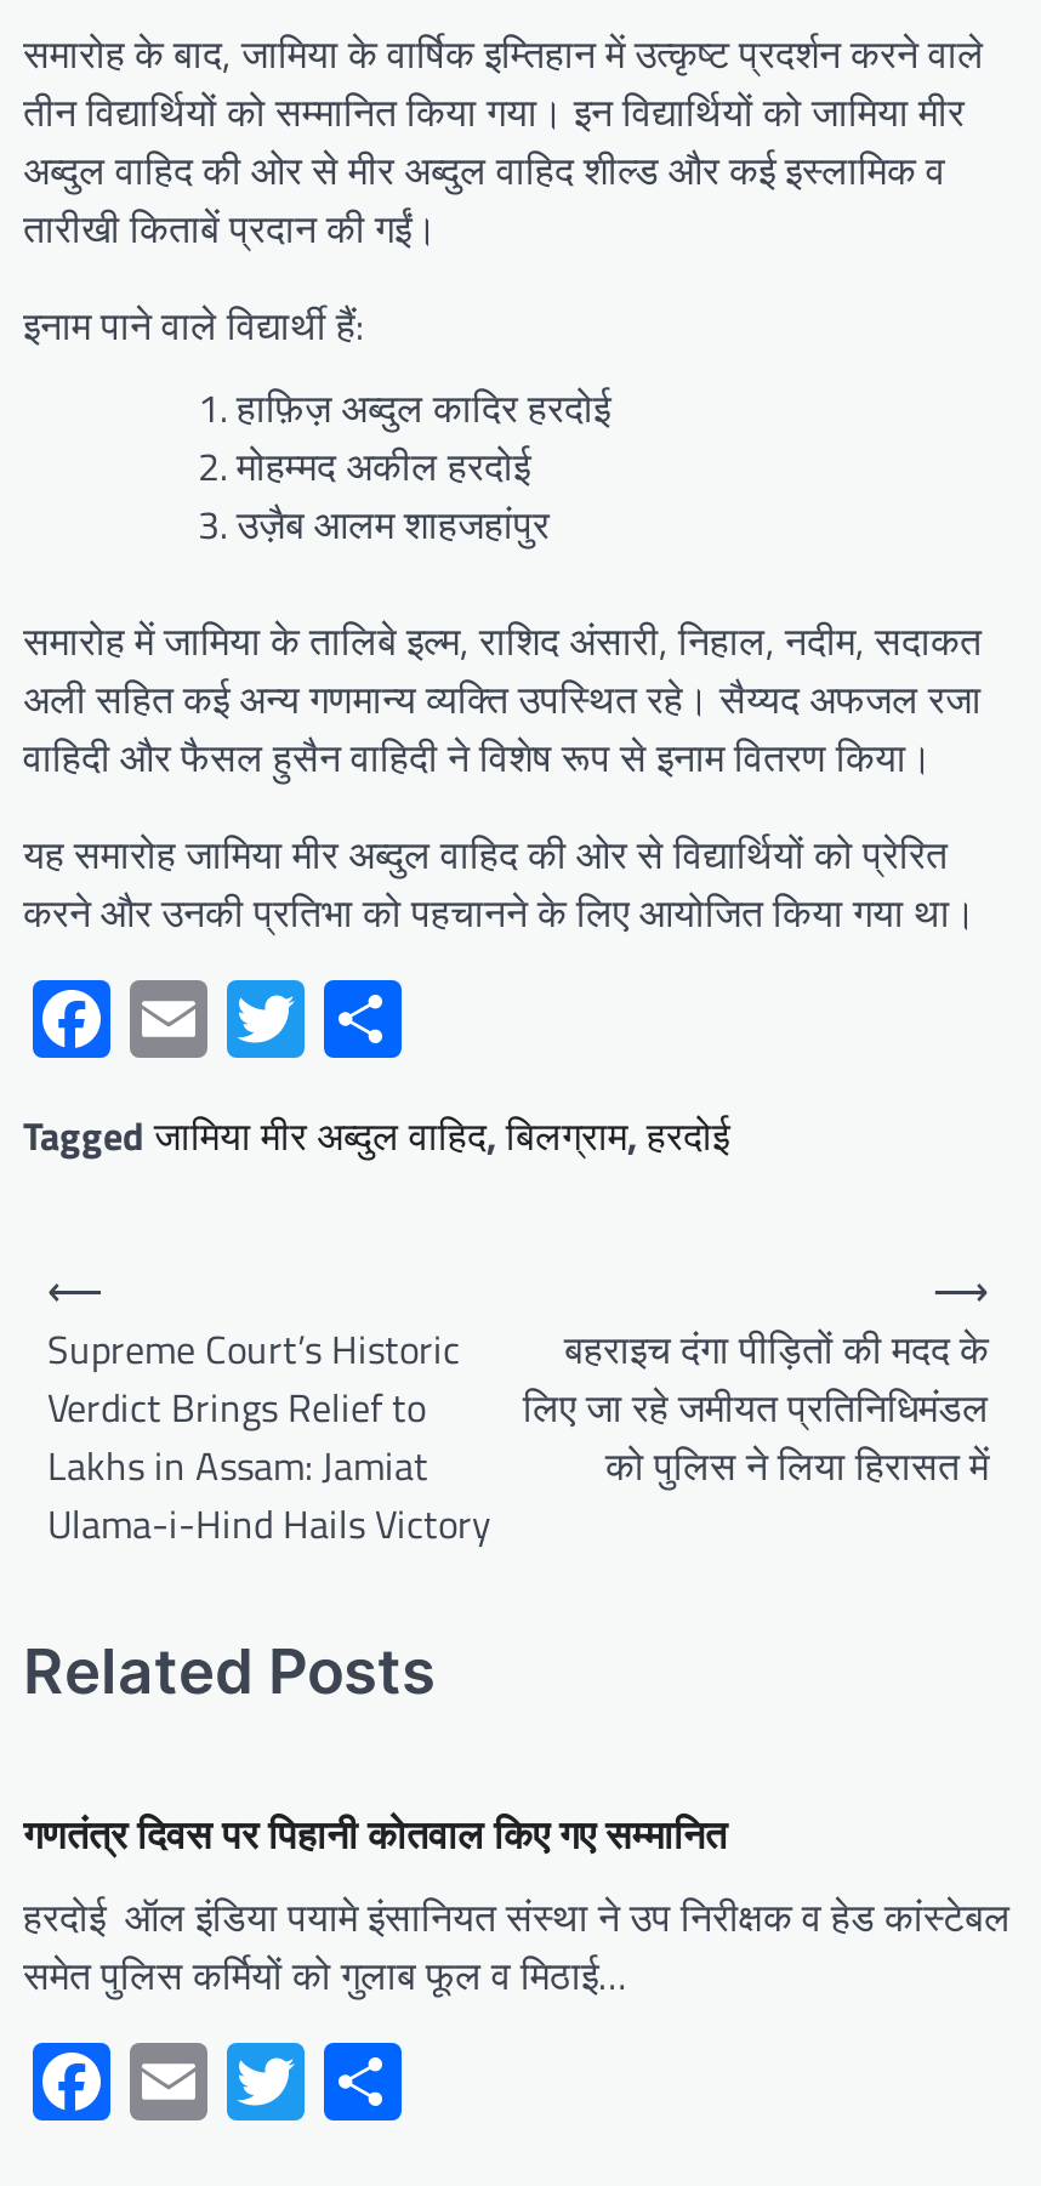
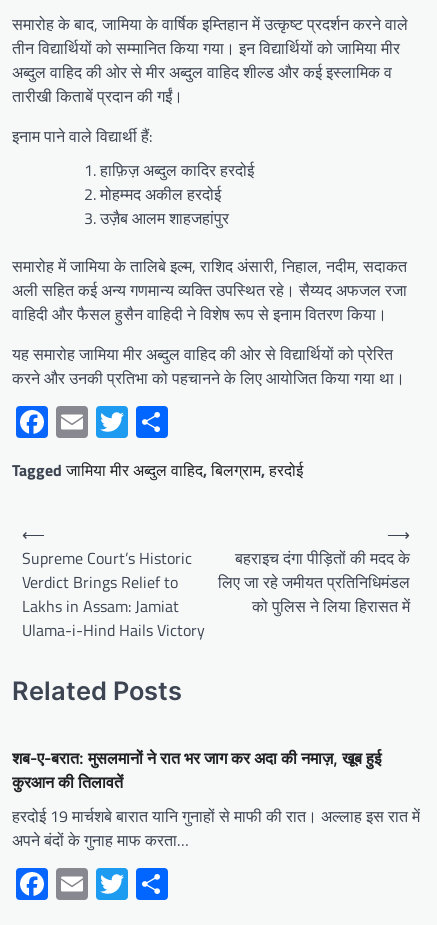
- गणतंत्र दिवस पर पिहानी कोतवाल किए गए सम्मानित
+ शब-ए-बरात: मुसलमानों ने रात भर जाग कर अदा की नमाज़, खूब हुई
+ कुरआन की तिलावतें

- हरदोई ऑल इंडिया पयामे इंसानियत संस्था ने उप निरीक्षक व हेड कांस्टेबल
- समेत पुलिस कर्मियों को गुलाब फूल व मिठाई…
+ हरदोई 19 मार्चशबे बारात यानि गुनाहों से माफी की रात। अल्लाह इस रात में
+ अपने बंदों के गुनाह माफ करता…
